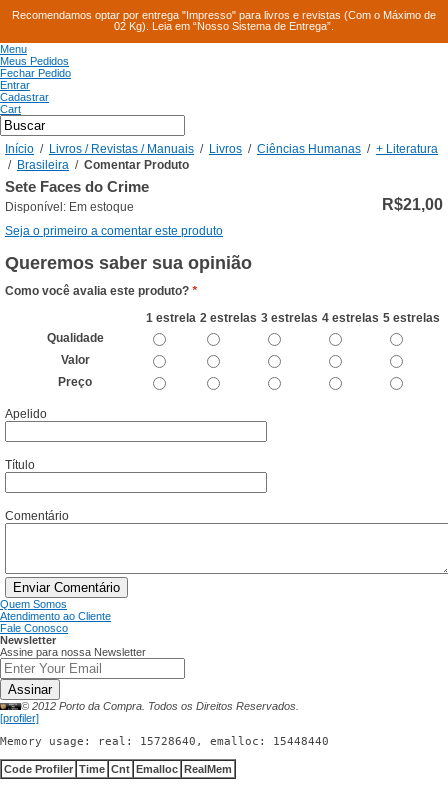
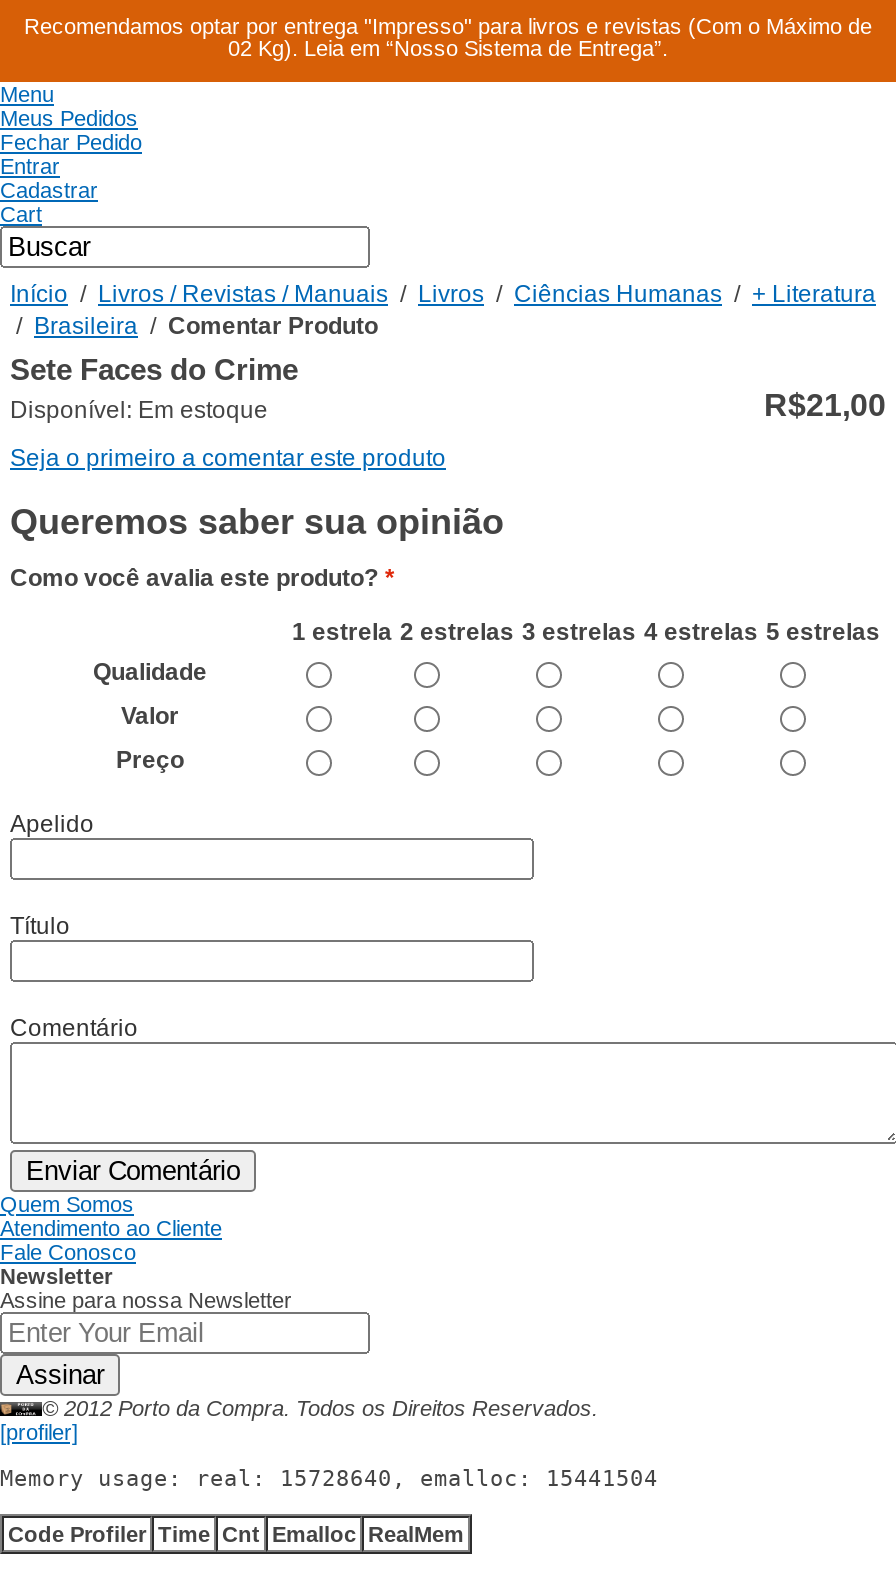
- Memory usage: real: 15728640, emalloc: 15448440
+ Memory usage: real: 15728640, emalloc: 15441504
